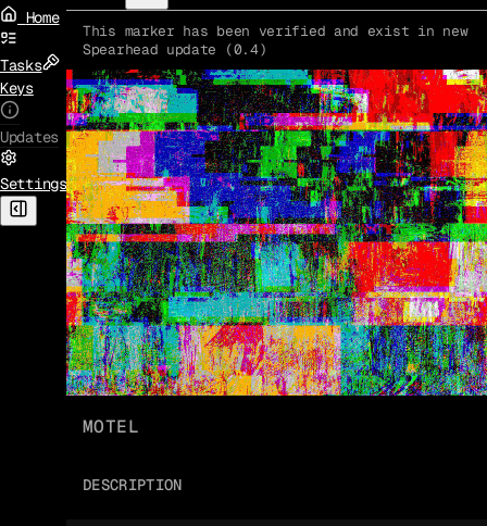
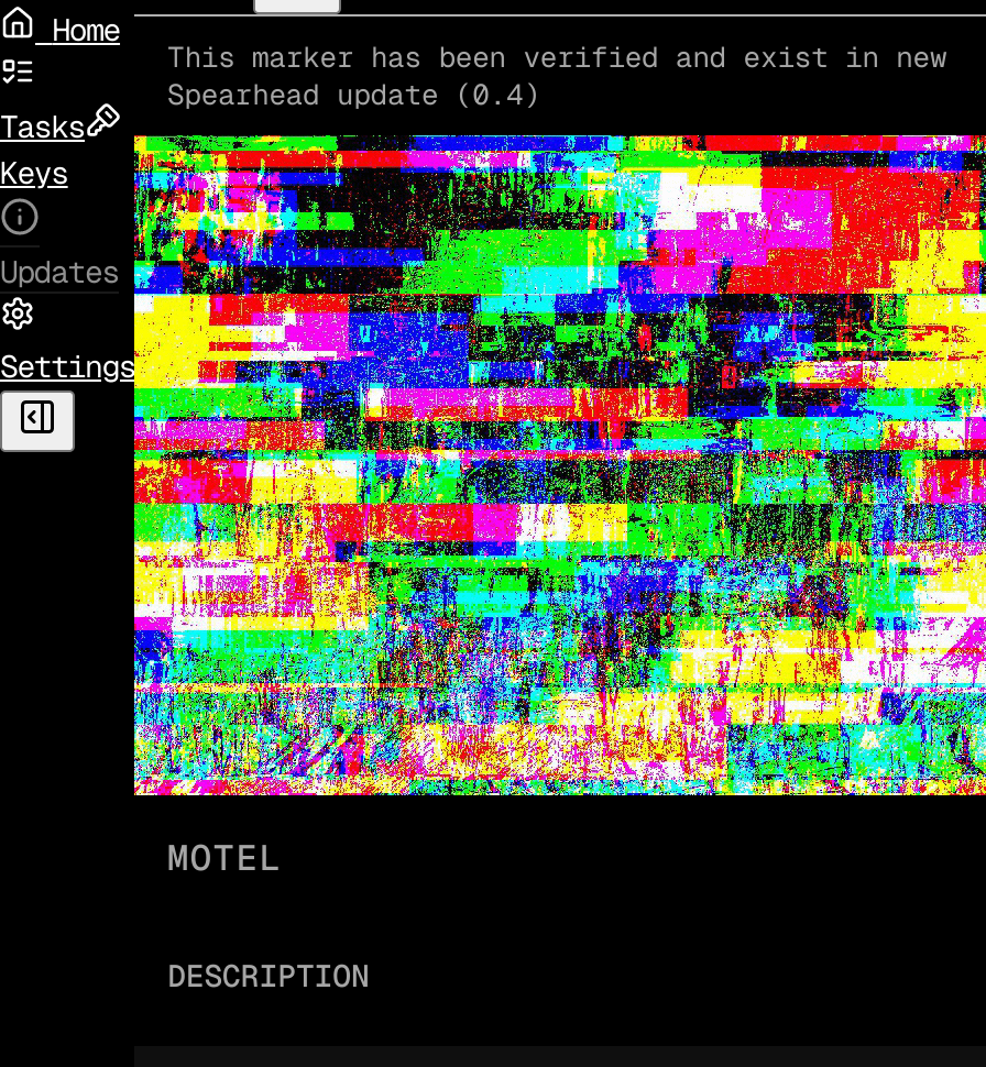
- [image]
+ [image]
